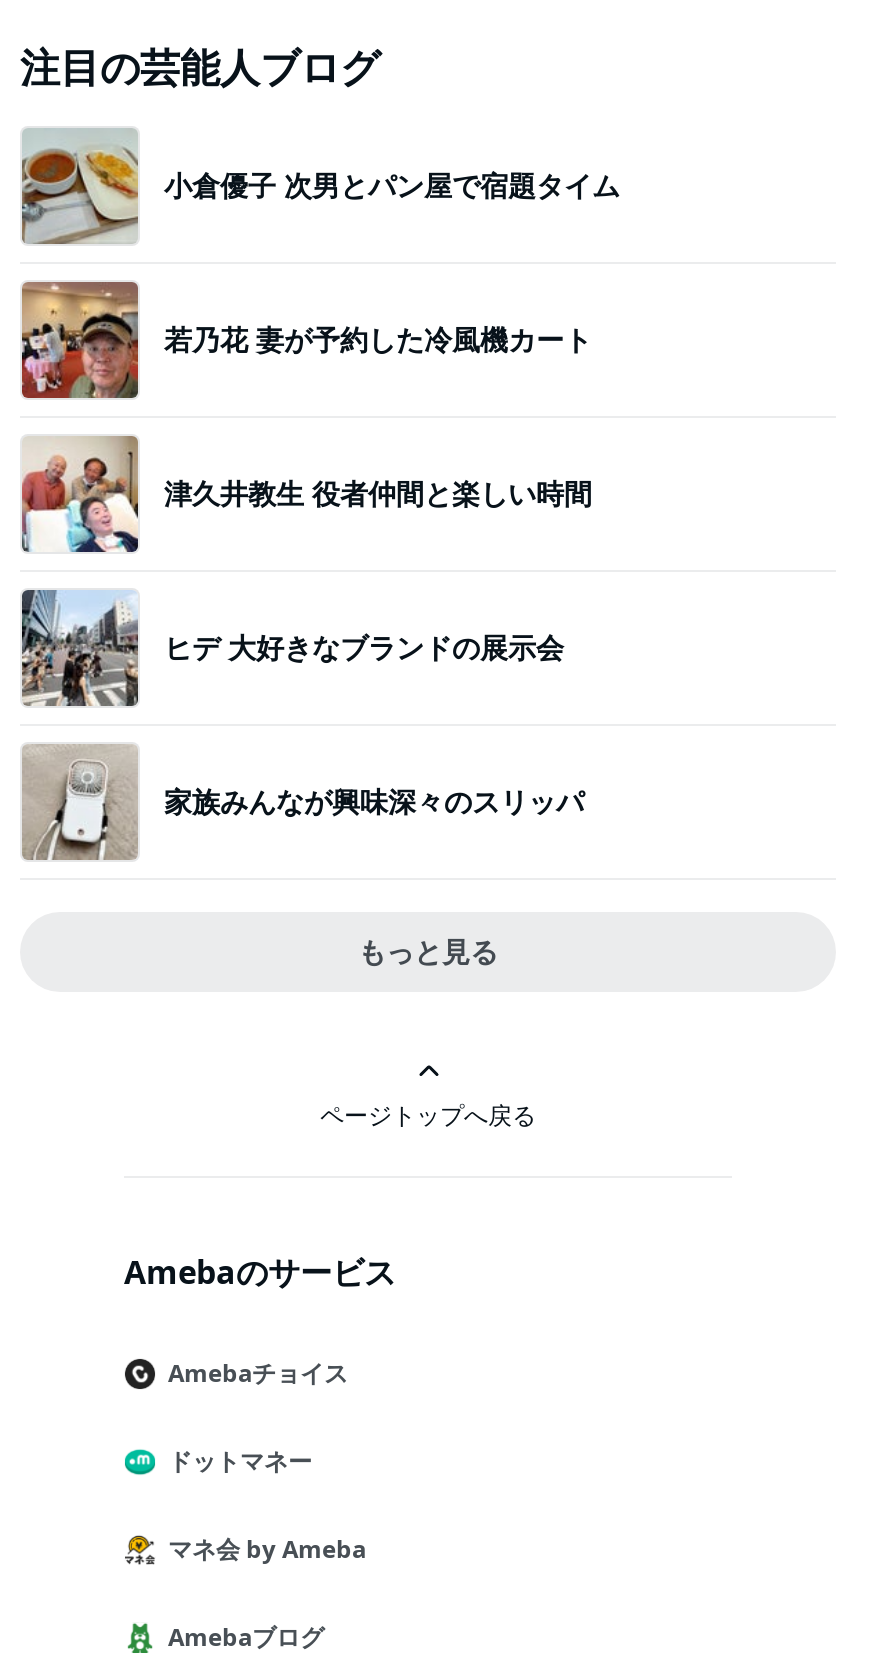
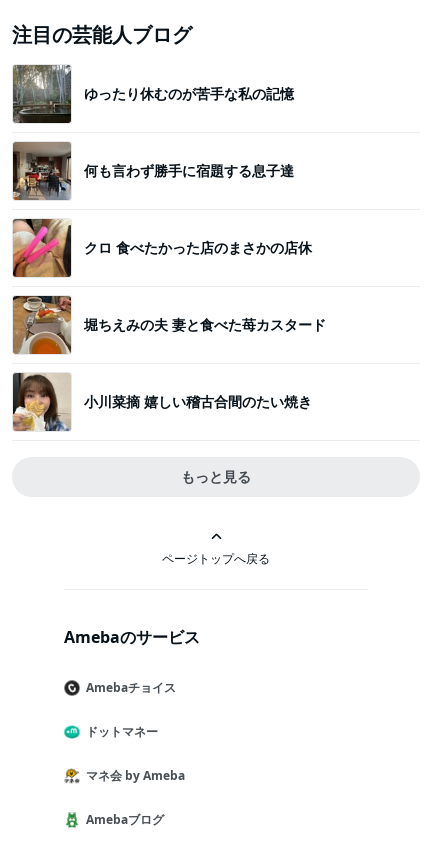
- [image]
- 小倉優子 次男とパン屋で宿題タイム
+ [image]
+ ゆったり休むのが苦手な私の記憶

- [image]
- 若乃花 妻が予約した冷風機カート
+ [image]
+ 何も言わず勝手に宿題する息子達

- [image]
- 津久井教生 役者仲間と楽しい時間
+ [image]
+ クロ 食べたかった店のまさかの店休

- [image]
- ヒデ 大好きなブランドの展示会
+ [image]
+ 堀ちえみの夫 妻と食べた苺カスタード

- [image]
- 家族みんなが興味深々のスリッパ
+ [image]
+ 小川菜摘 嬉しい稽古合間のたい焼き
